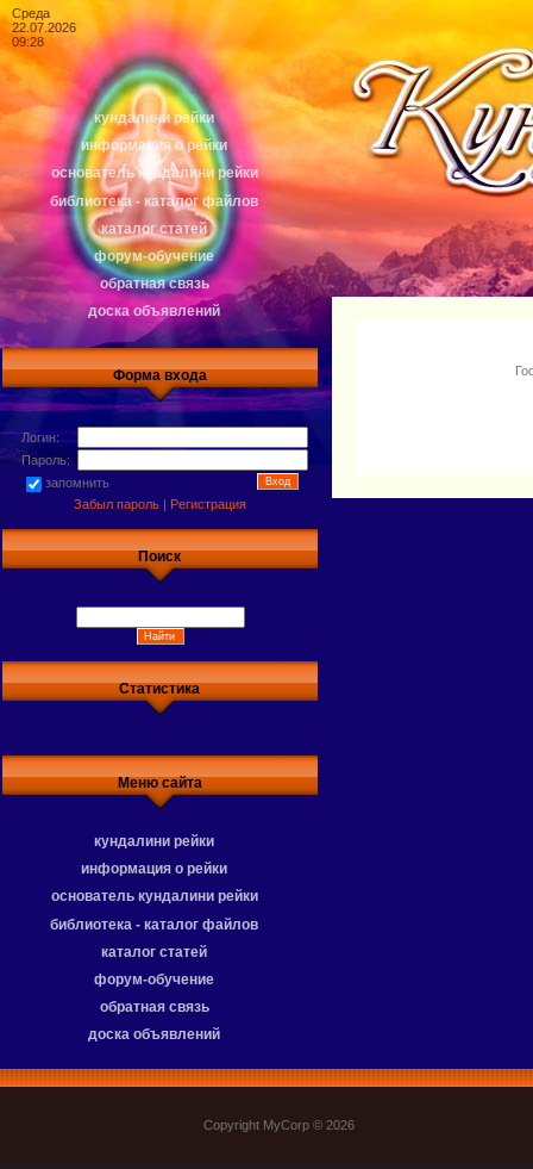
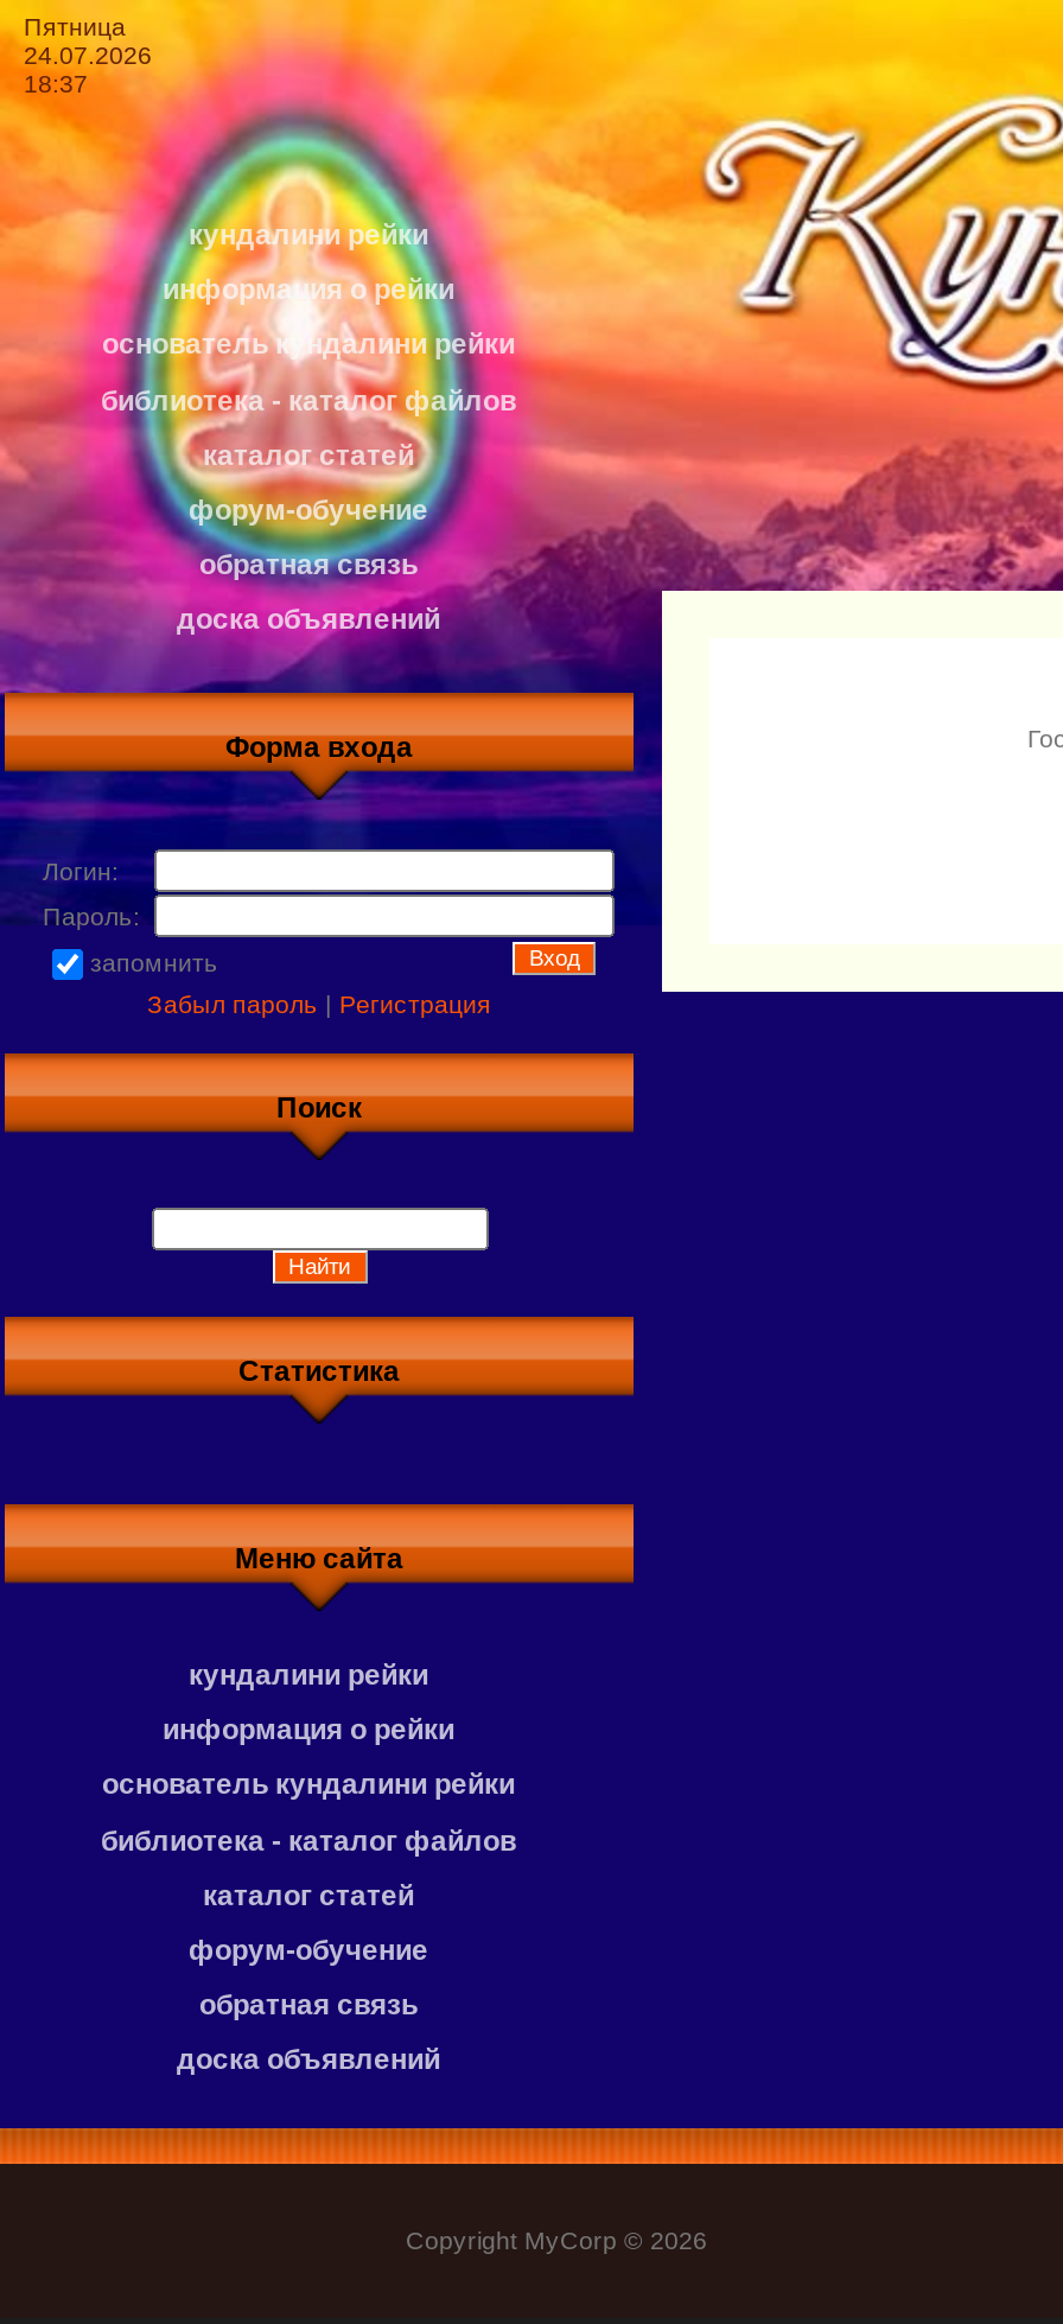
- Среда
- 22.07.2026
- 09:28
+ Пятница
+ 24.07.2026
+ 18:37
